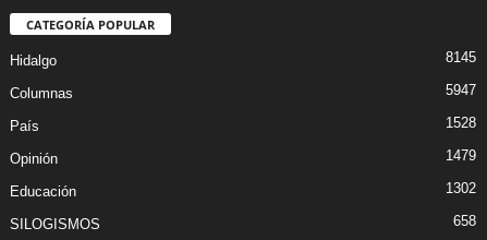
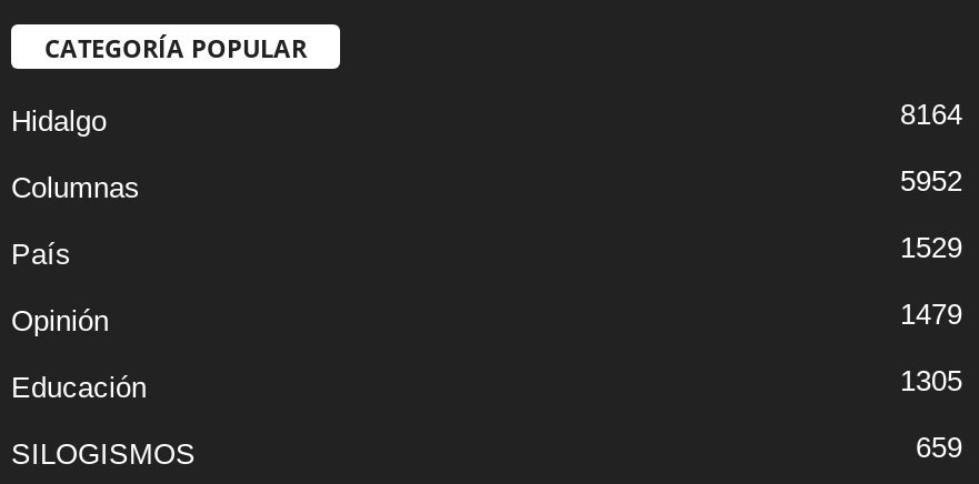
- 8145
+ 8164

- 5947
+ 5952

- 1528
+ 1529

- 1302
+ 1305

- 658
+ 659
